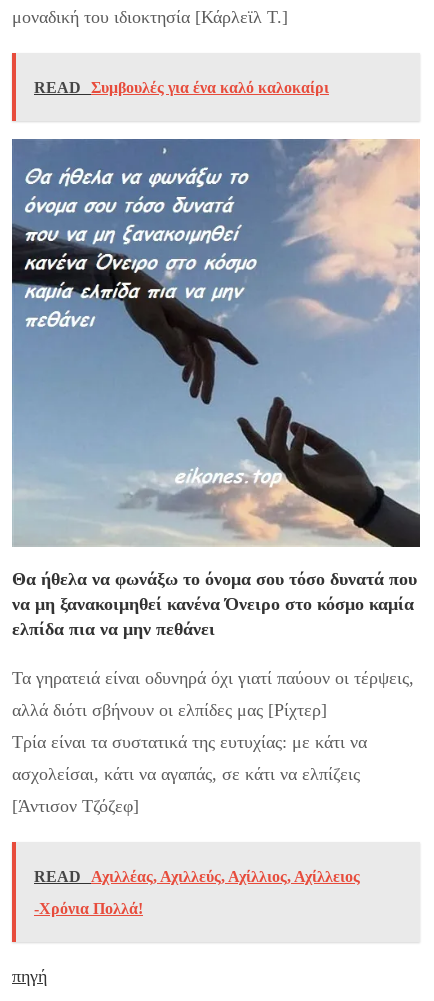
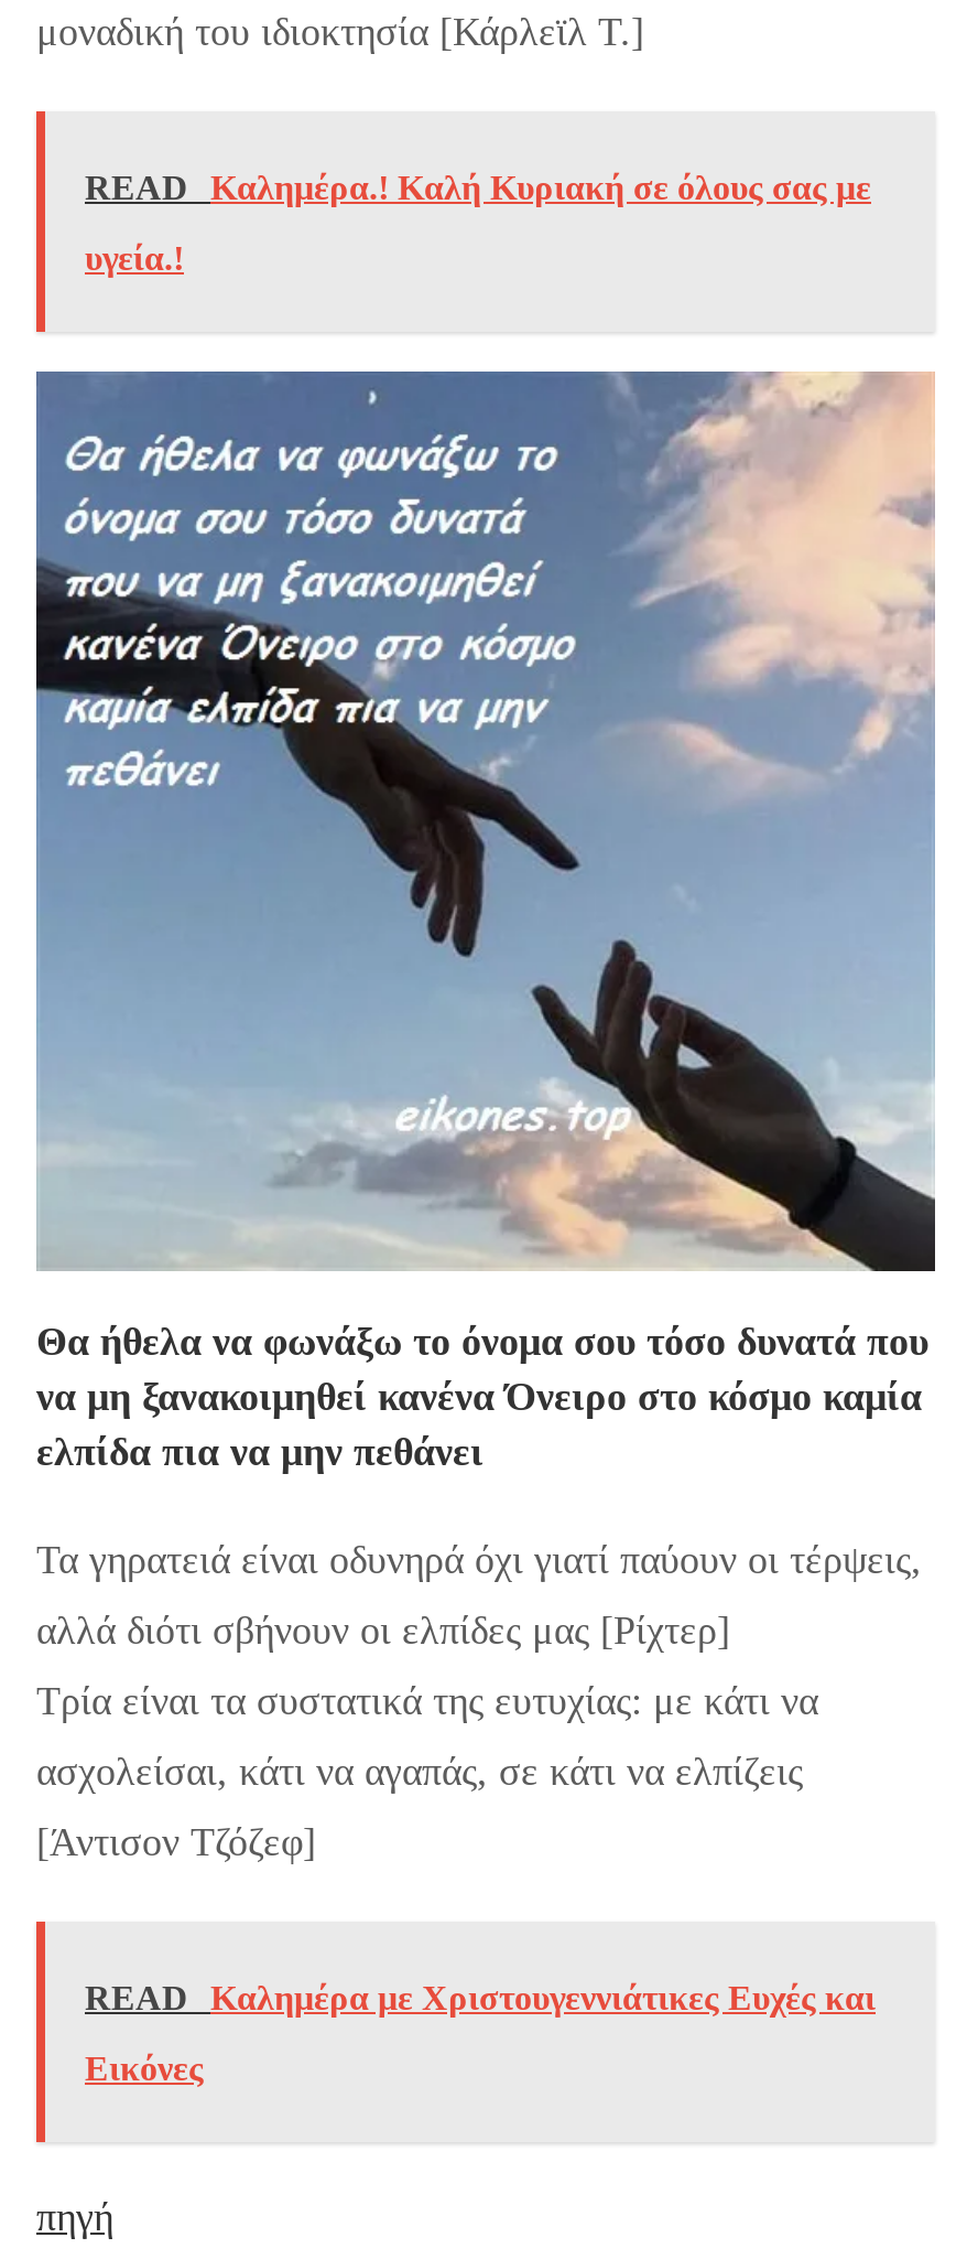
- READ Συμβουλές για ένα καλό καλοκαίρι
+ READ Καλημέρα.! Καλή Κυριακή σε όλους σας με
+ υγεία.!

- READ Αχιλλέας, Αχιλλεύς, Αχίλλιος, Αχίλλειος
+ READ Καλημέρα με Χριστουγεννιάτικες Ευχές και

- -Χρόνια Πολλά!
+ Εικόνες
